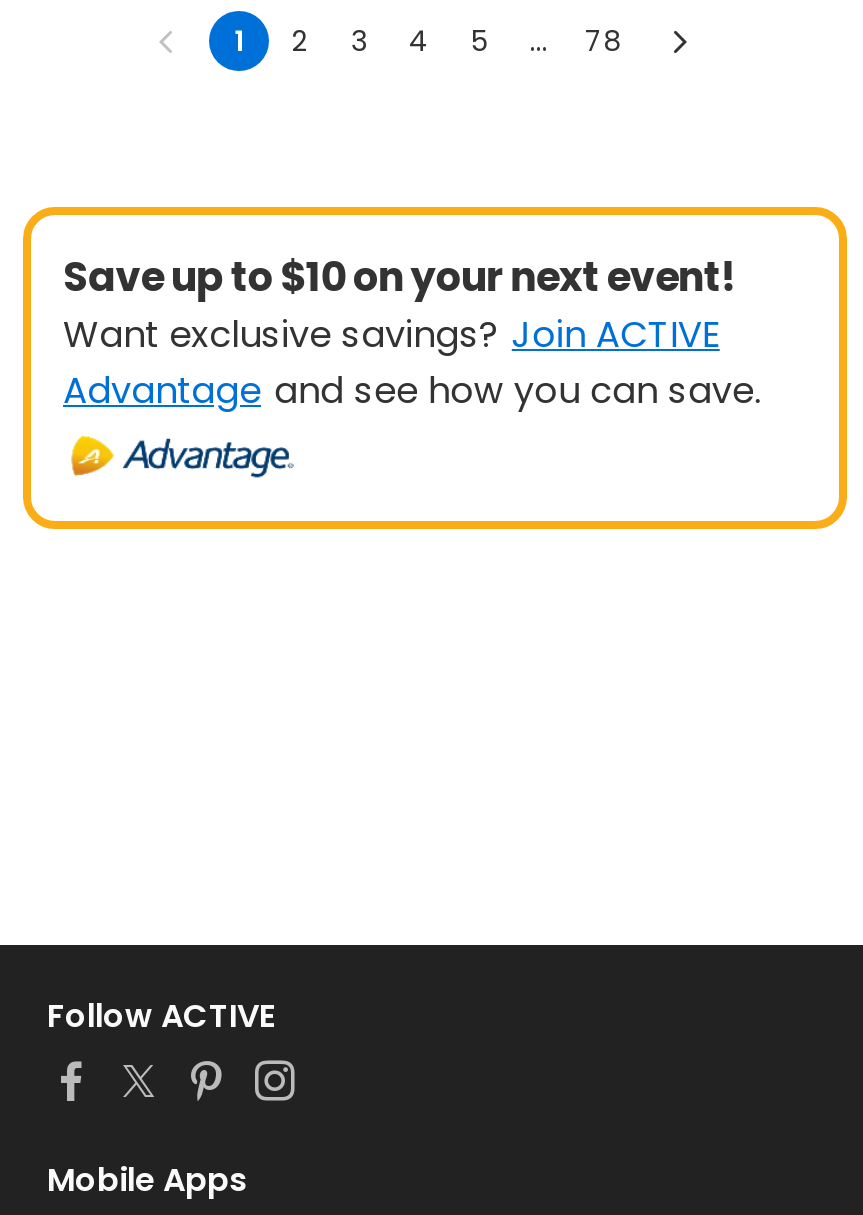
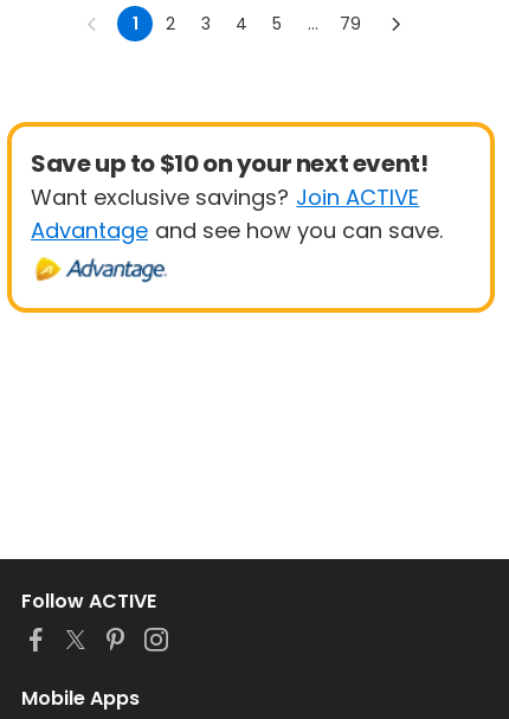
- 78
+ 79
